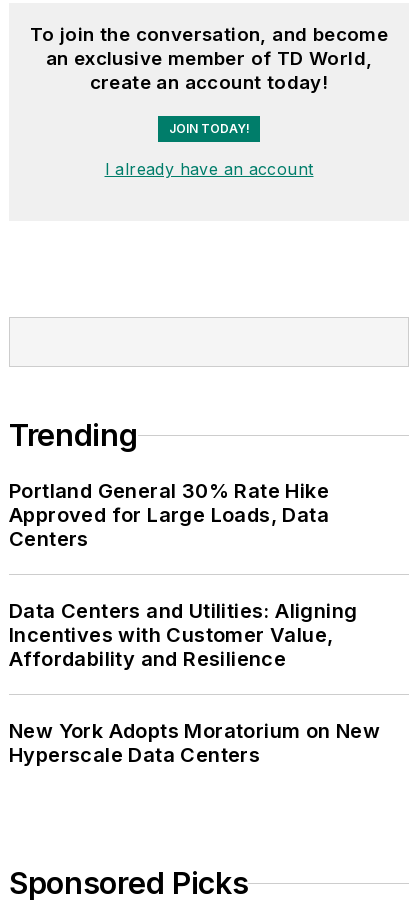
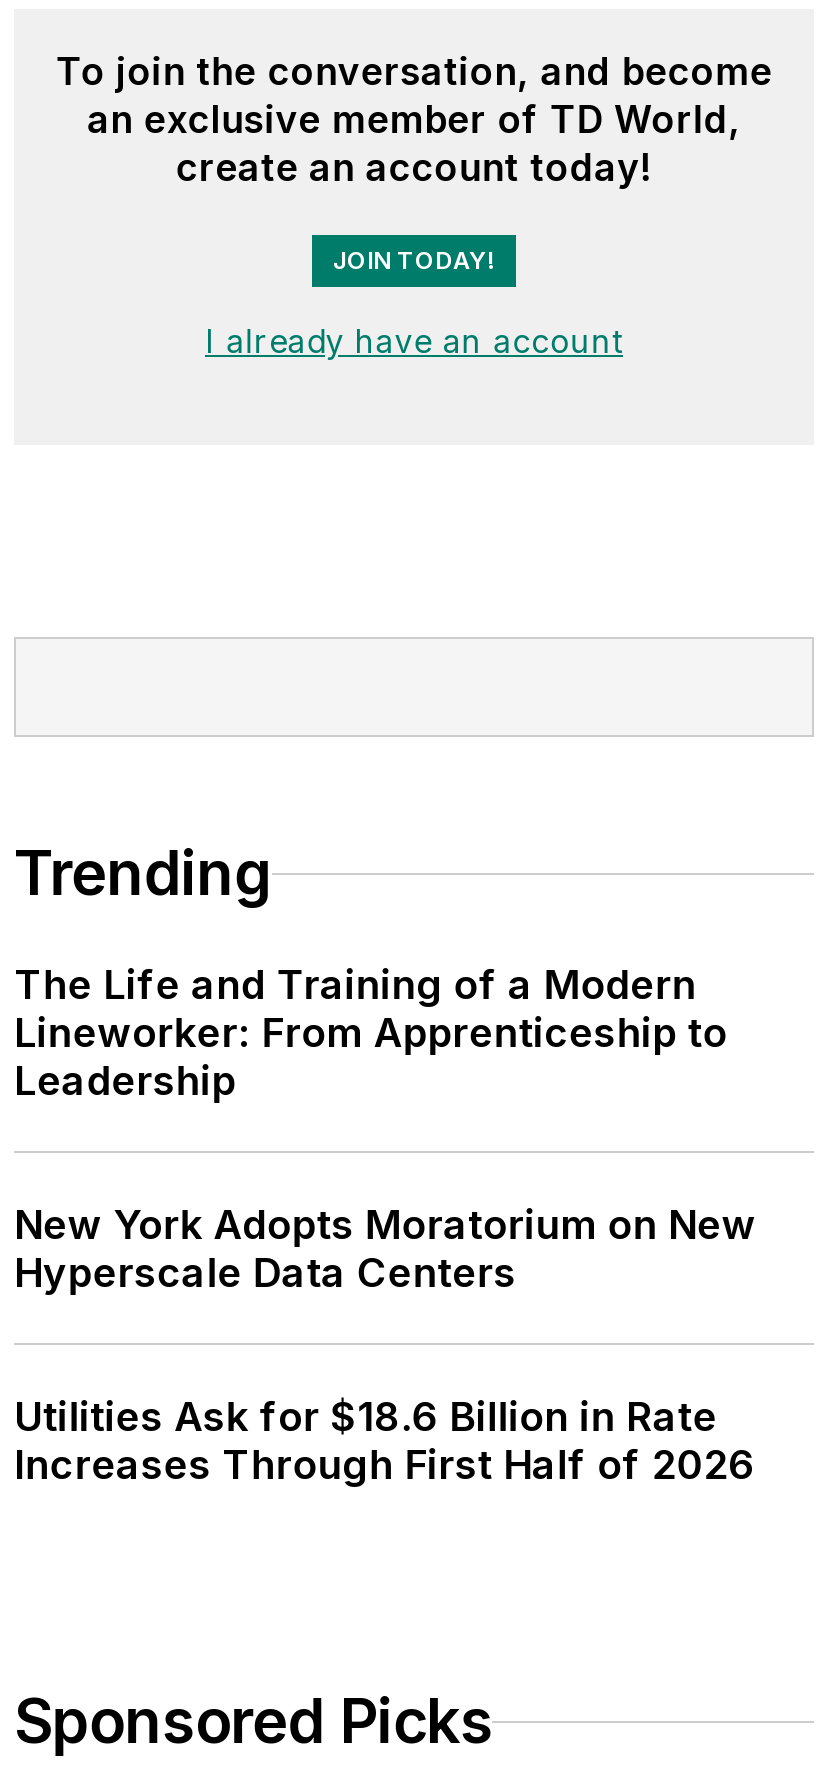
- Portland General 30% Rate Hike
- Approved for Large Loads, Data
- Centers
- Data Centers and Utilities: Aligning
- Incentives with Customer Value,
- Affordability and Resilience
+ The Life and Training of a Modern
+ Lineworker: From Apprenticeship to
+ Leadership

moved up: New York Adopts Moratorium on New | Hyperscale Data Centers

+ Utilities Ask for $18.6 Billion in Rate
+ Increases Through First Half of 2026
